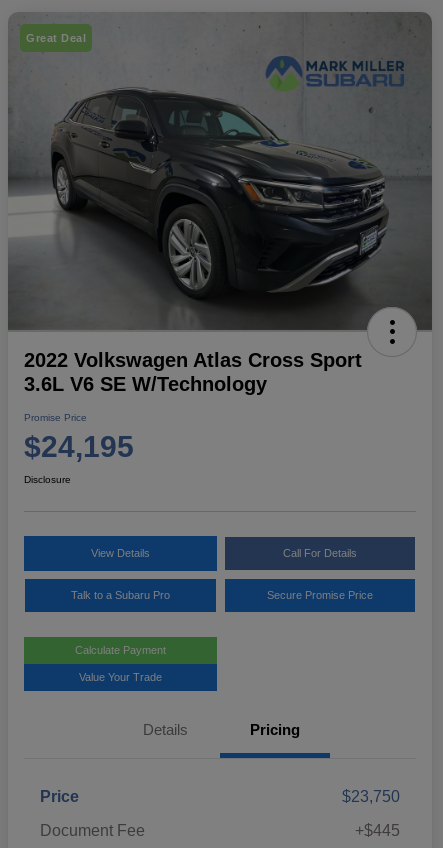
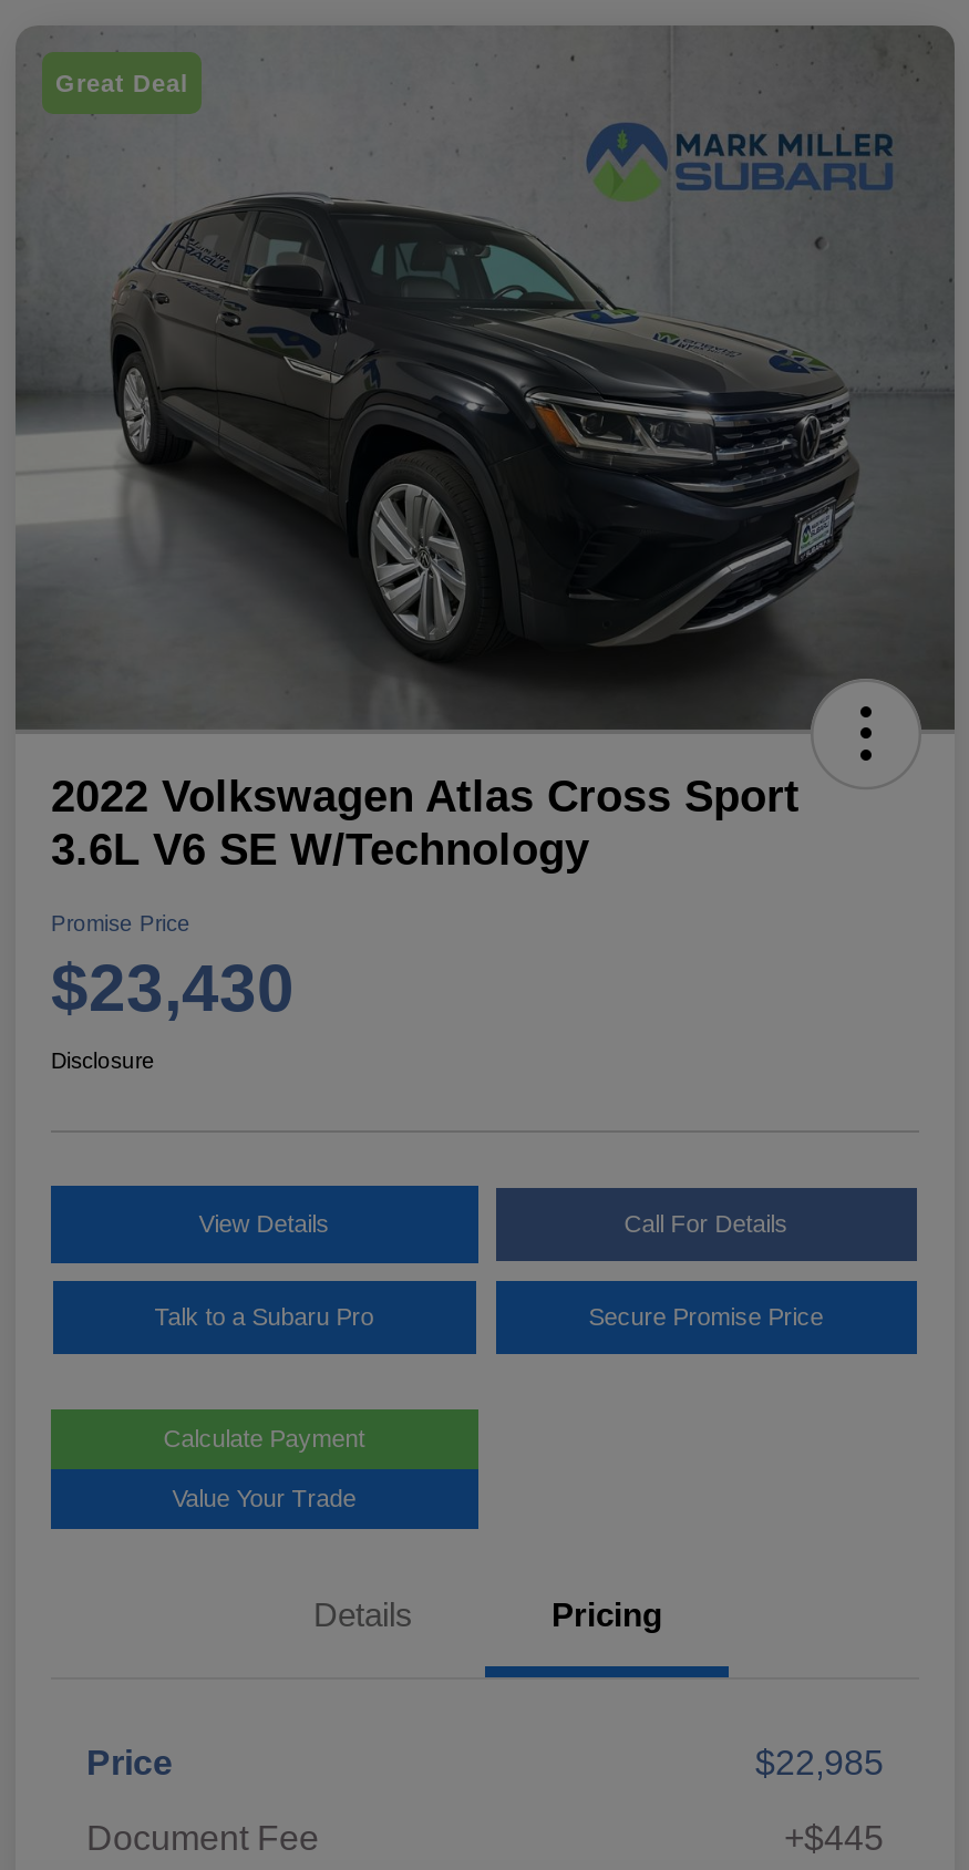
- $24,195
+ $23,430

- $23,750
+ $22,985
